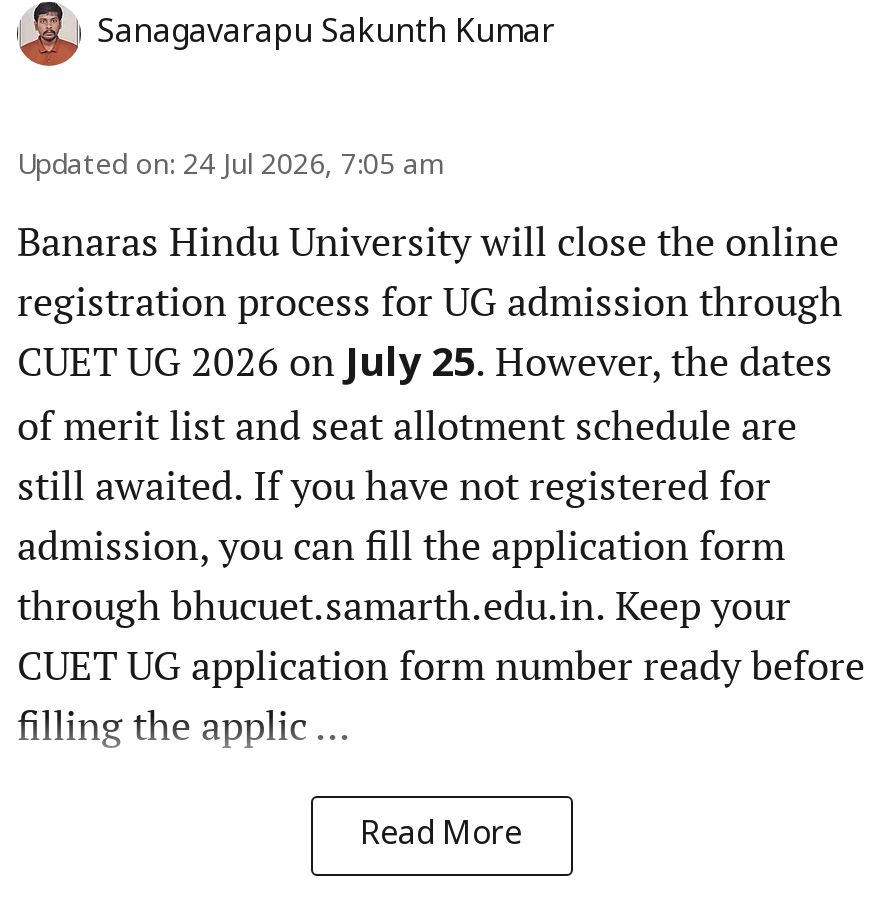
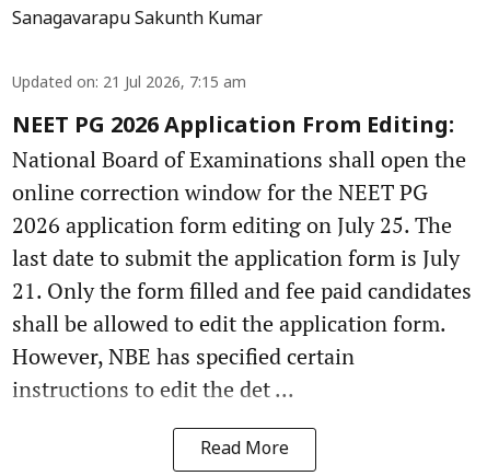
- Updated on: 24 Jul 2026, 7:05 am
+ Updated on: 21 Jul 2026, 7:15 am

- Banaras Hindu University will close the online
- registration process for UG admission through
- CUET UG 2026 on July 25. However, the dates
- of merit list and seat allotment schedule are
- still awaited. If you have not registered for
- admission, you can fill the application form
- through bhucuet.samarth.edu.in. Keep your
- CUET UG application form number ready before
- filling the applic ...
+ NEET PG 2026 Application From Editing:
+ National Board of Examinations shall open the
+ online correction window for the NEET PG
+ 2026 application form editing on July 25. The
+ last date to submit the application form is July
+ 21. Only the form filled and fee paid candidates
+ shall be allowed to edit the application form.
+ However, NBE has specified certain
+ instructions to edit the det ...
